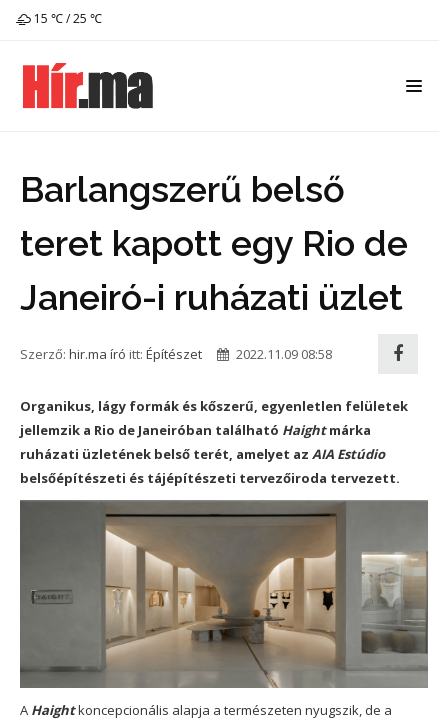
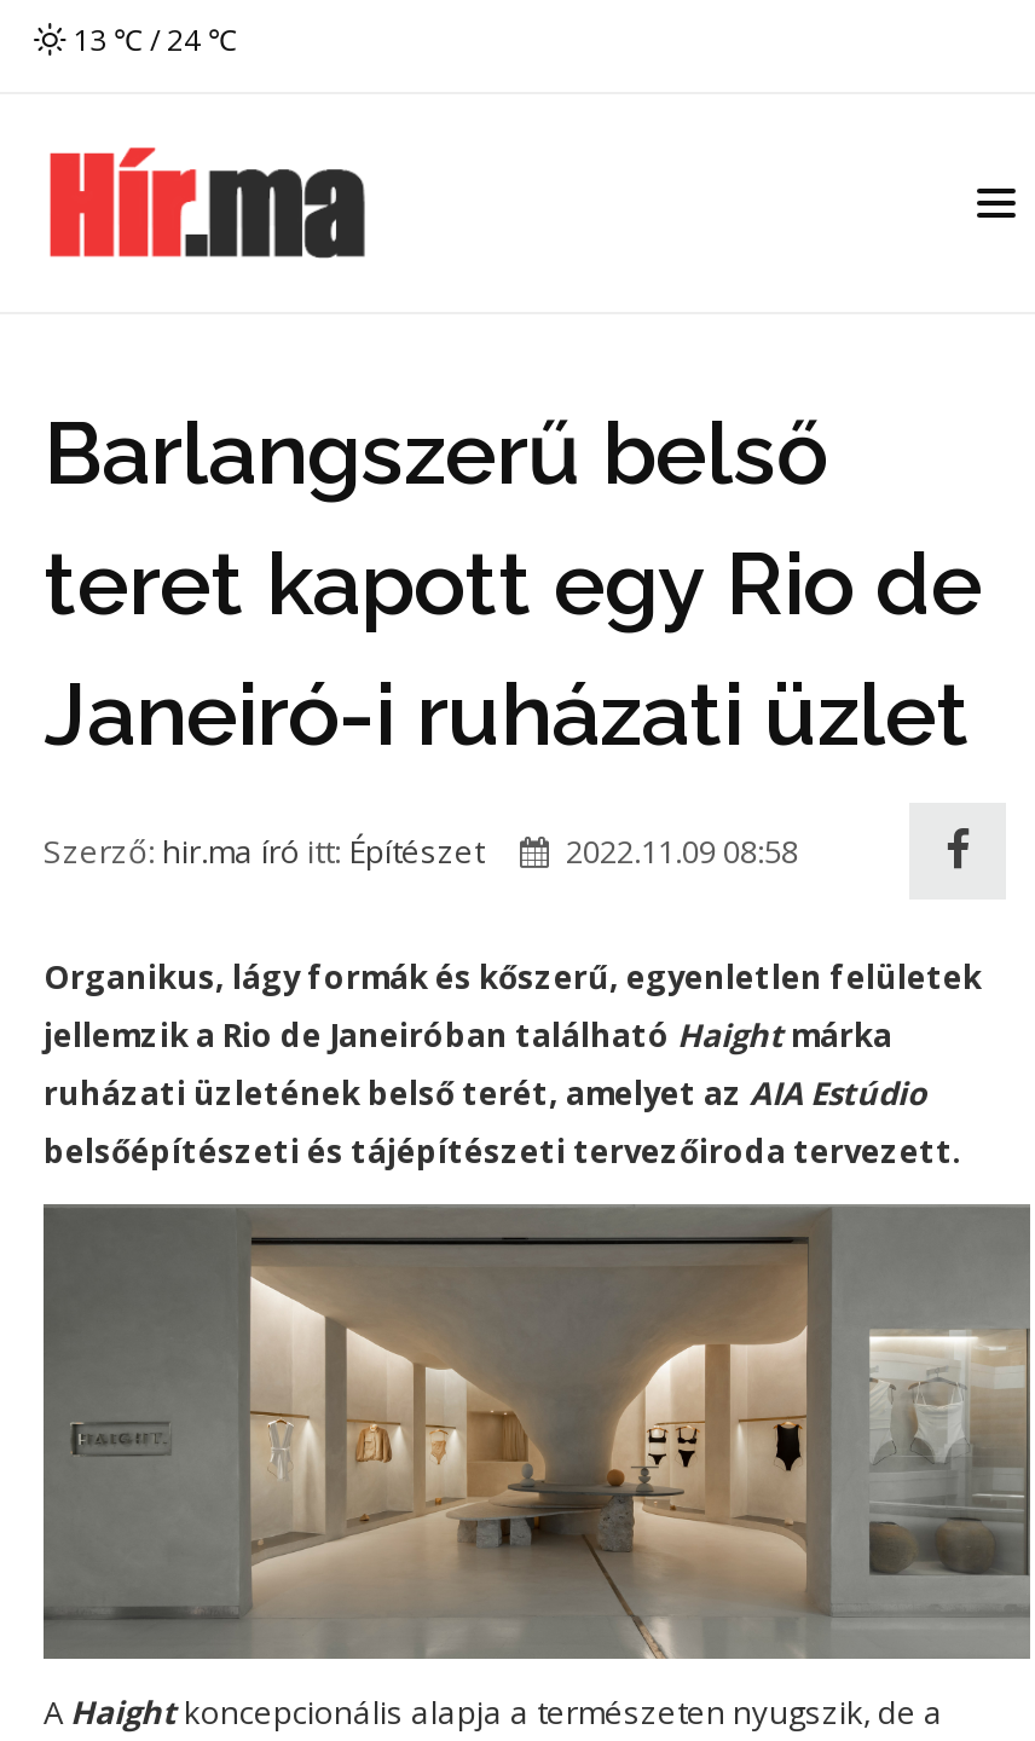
- 15 ℃ / 25 ℃
+ 13 ℃ / 24 ℃
